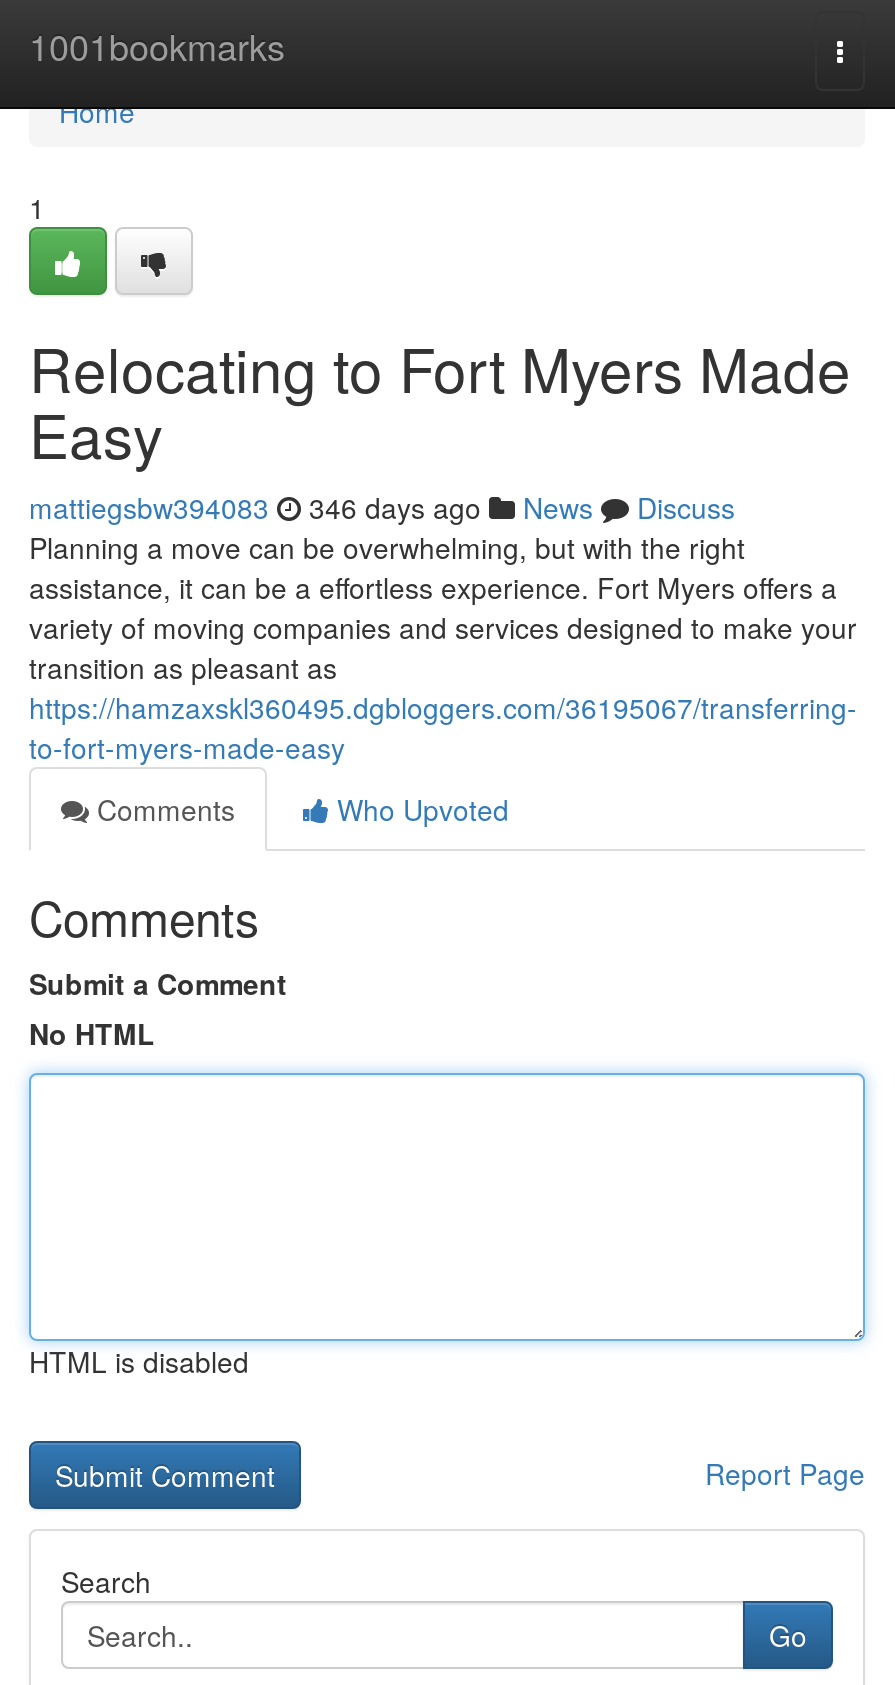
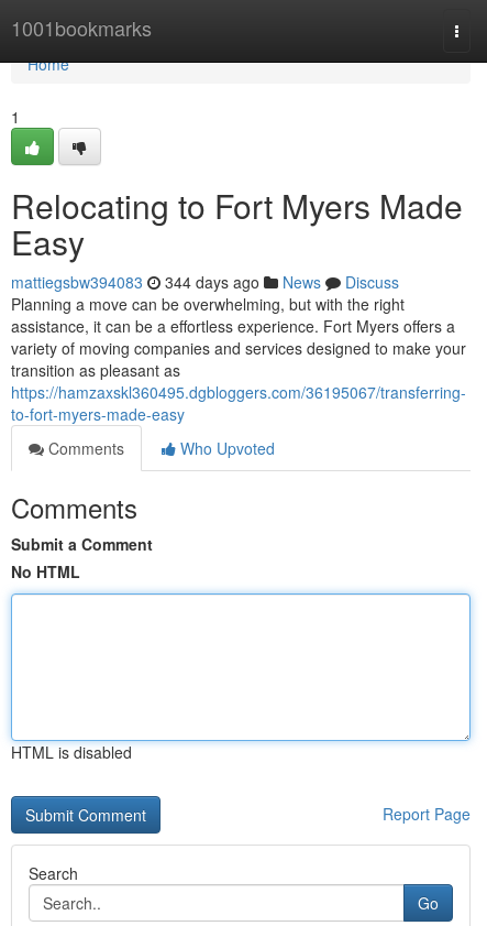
- mattiegsbw394083 346 days ago News Discuss
+ mattiegsbw394083 344 days ago News Discuss
